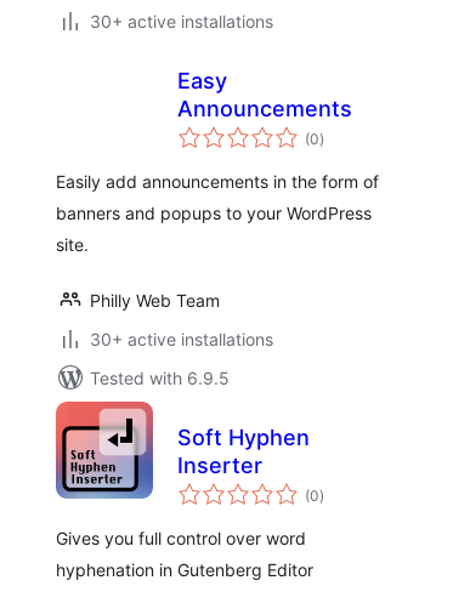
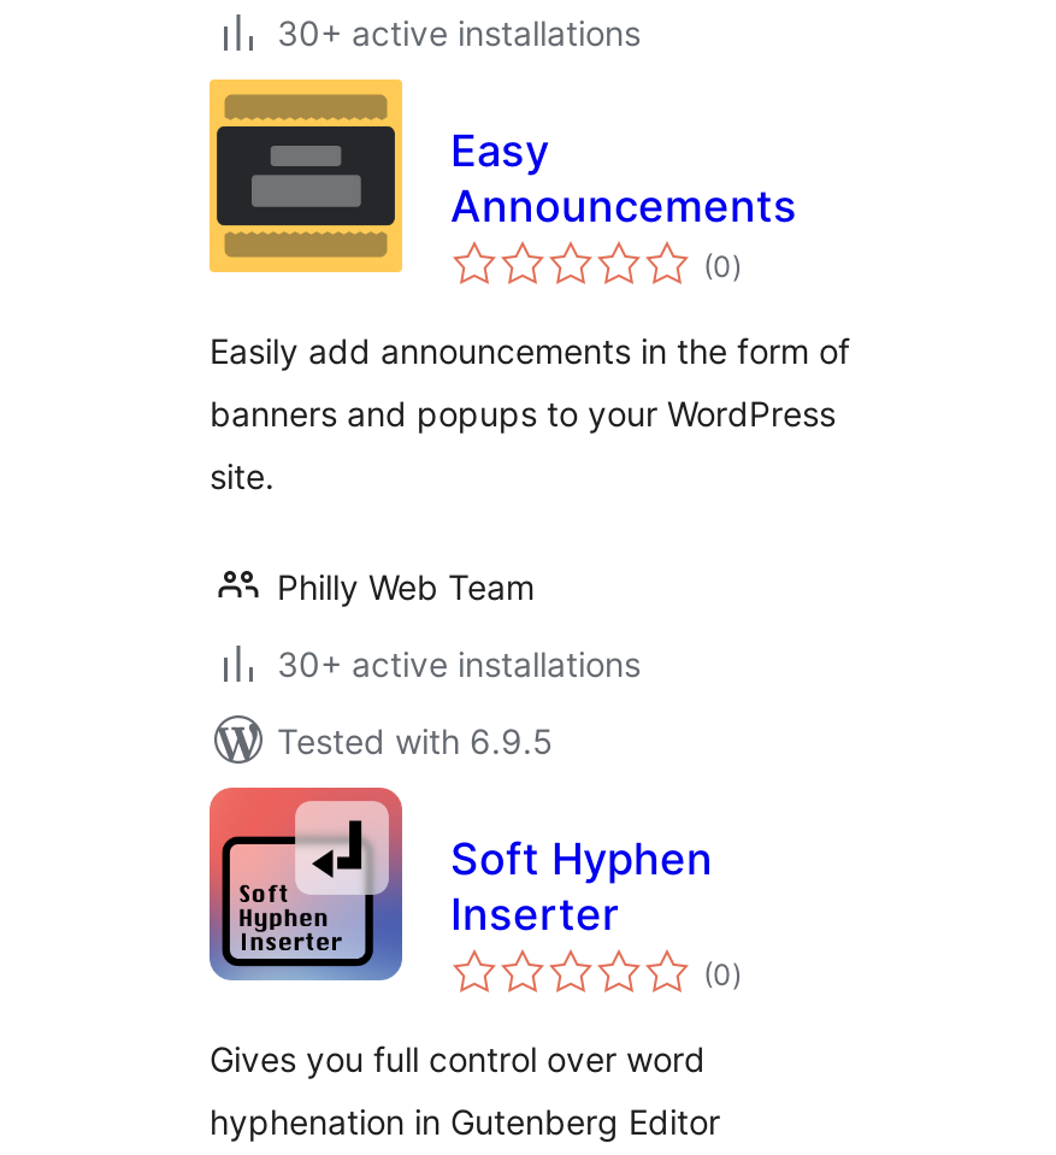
+ [image]
